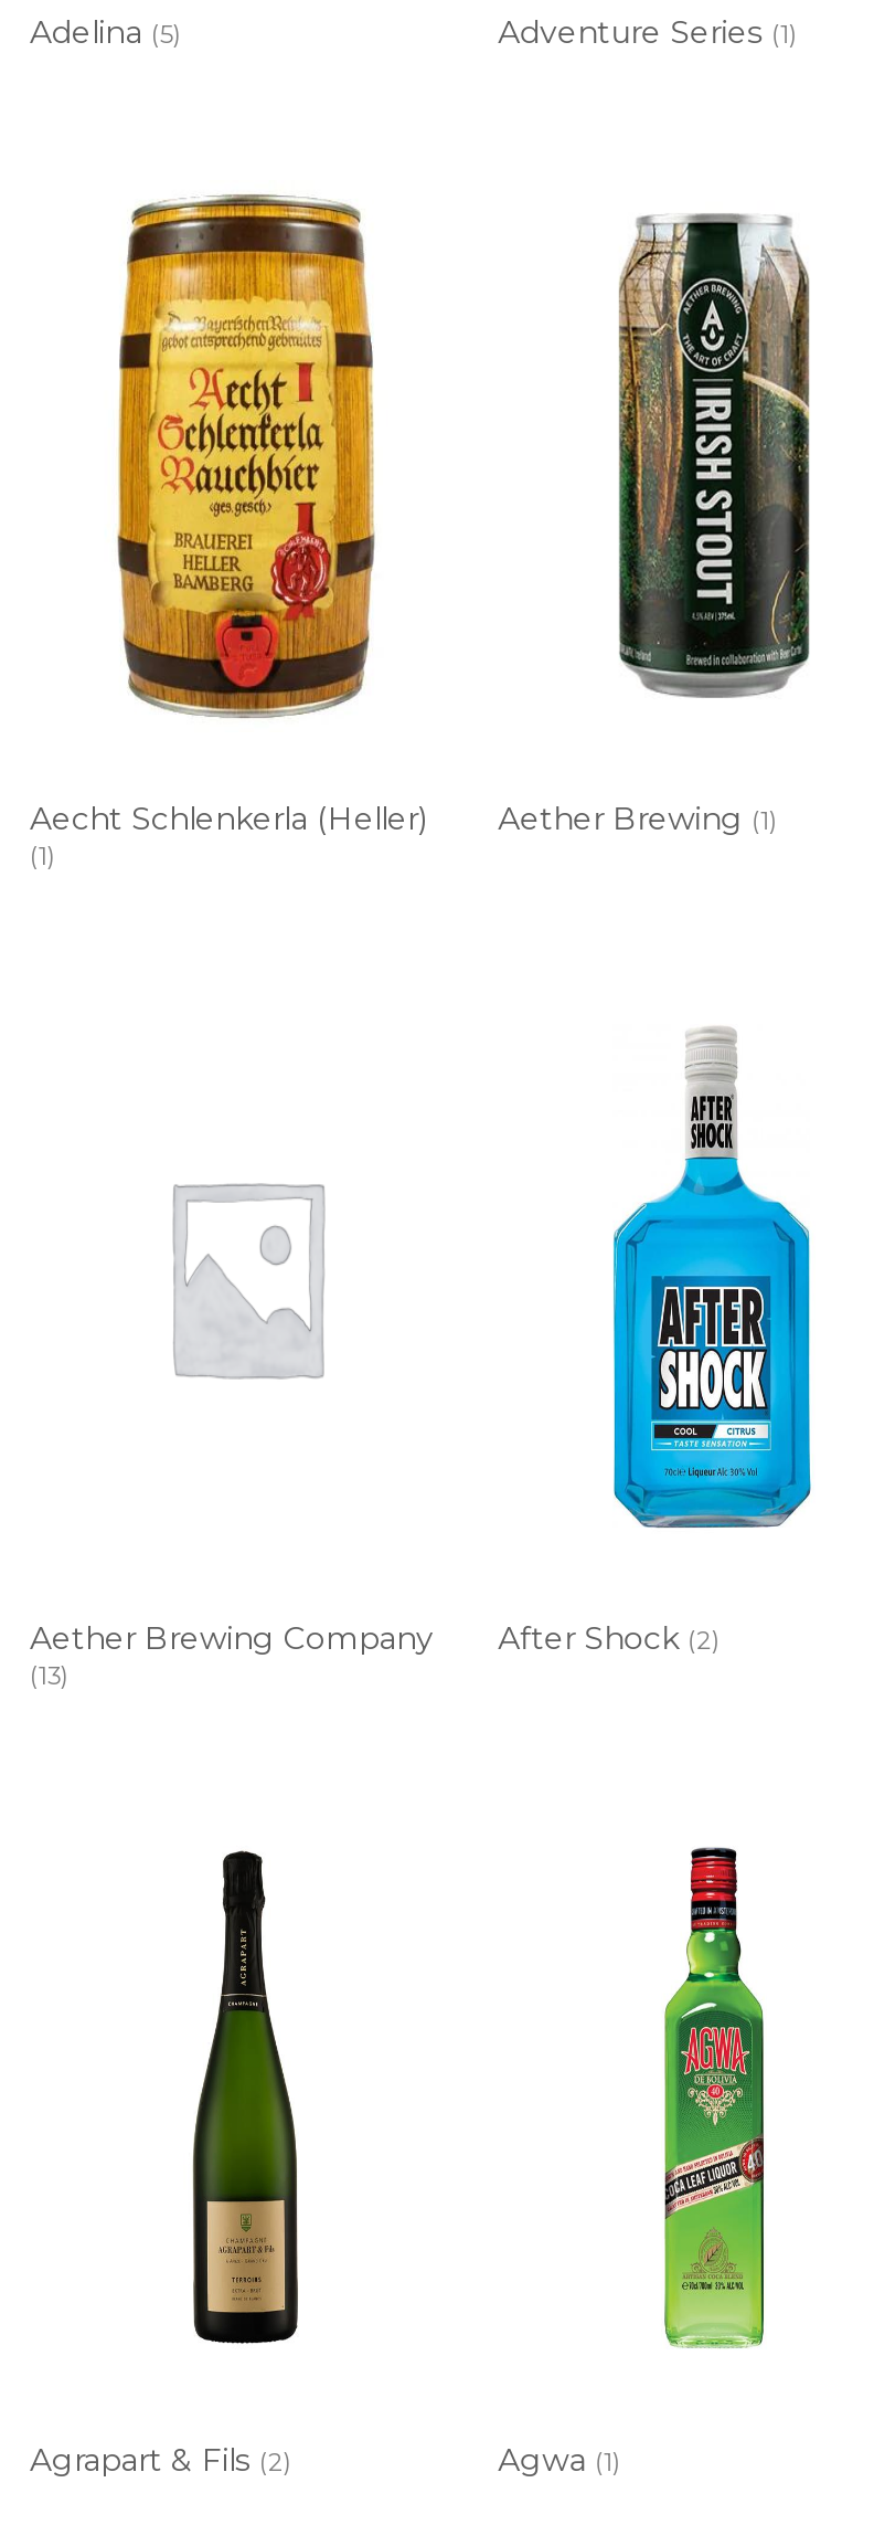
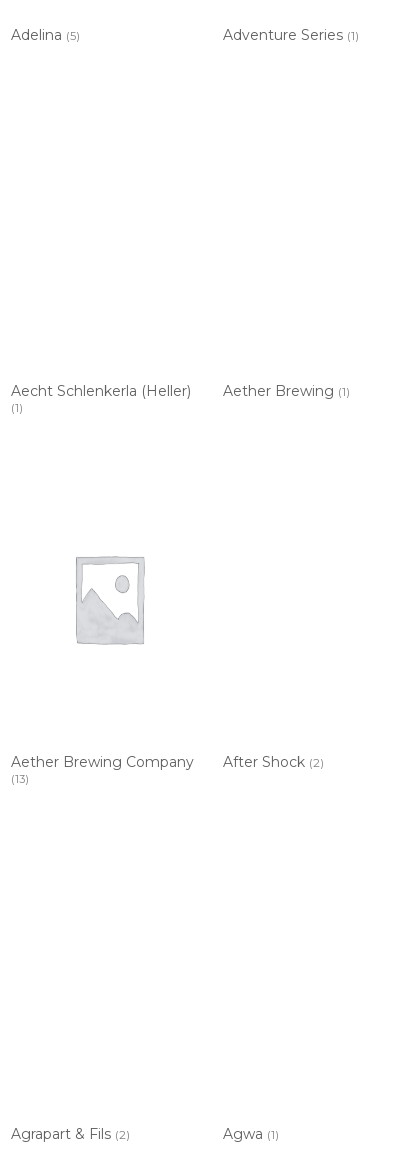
- [image]

- [image]

- [image]

- [image]

- [image]
